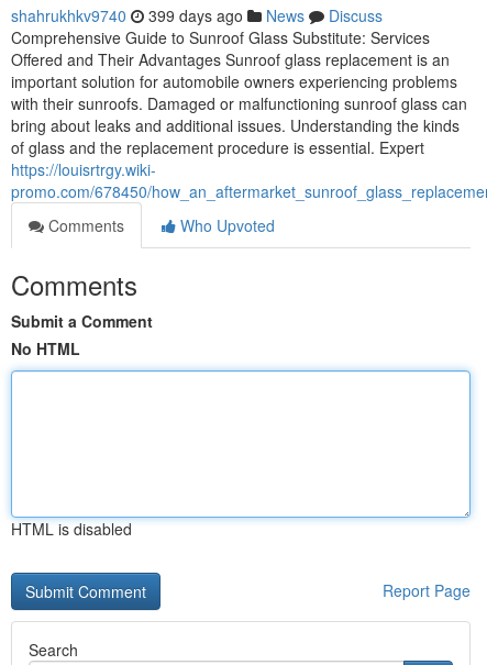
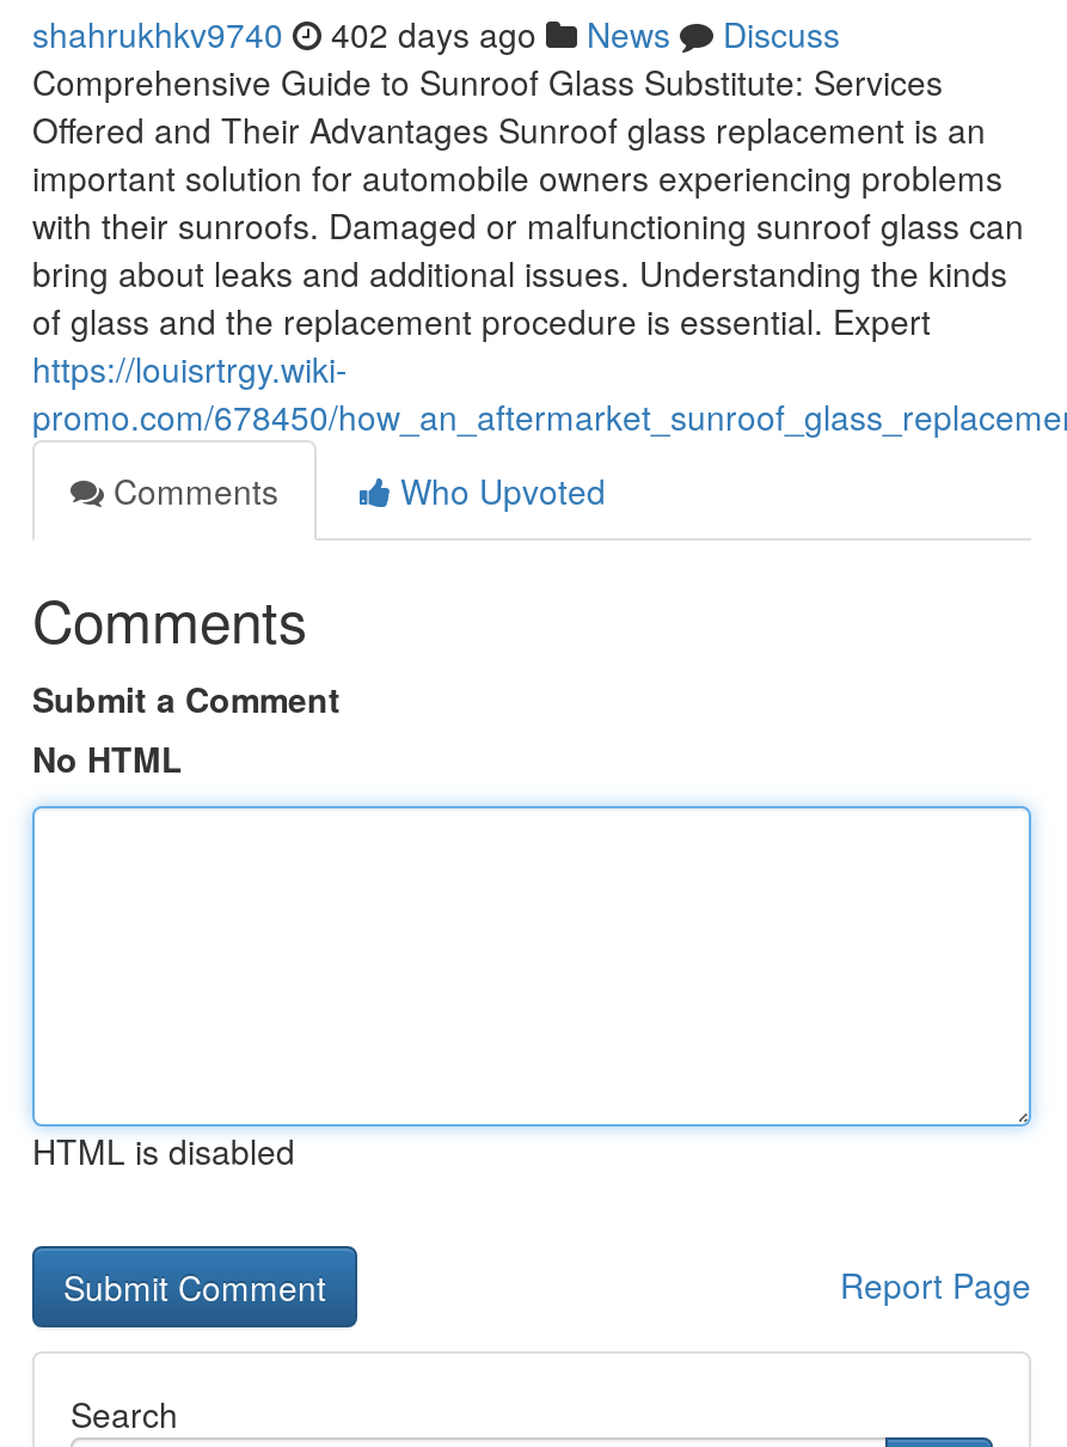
- shahrukhkv9740 399 days ago News Discuss
+ shahrukhkv9740 402 days ago News Discuss
